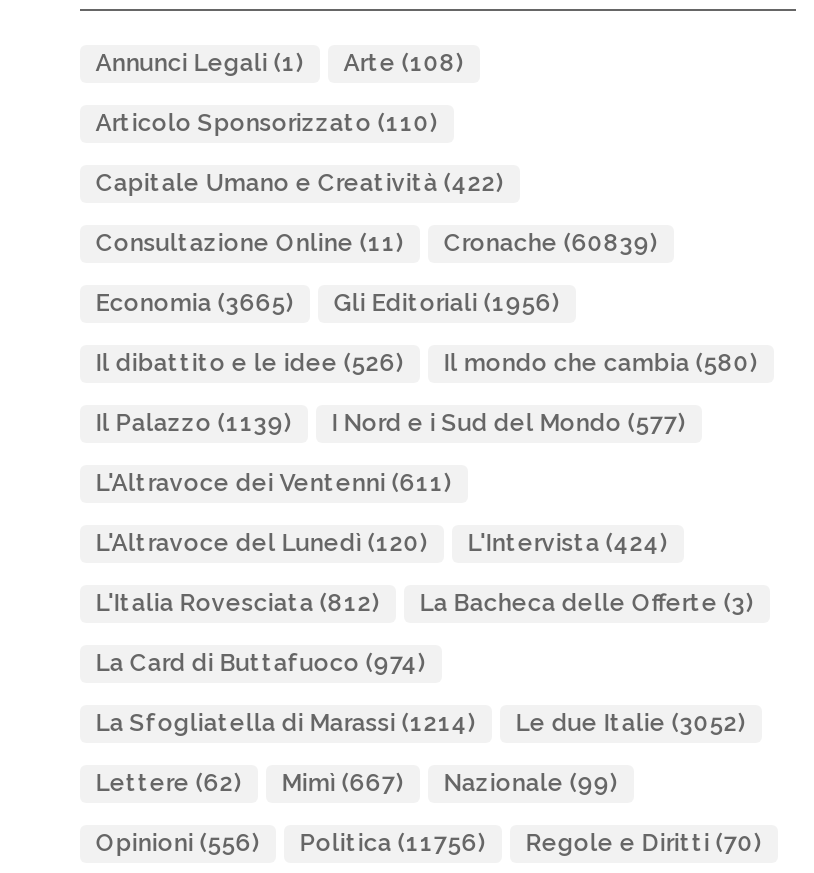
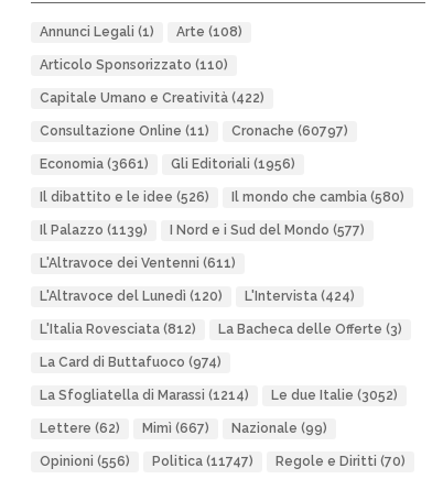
- Consultazione Online (11) Cronache (60839)
+ Consultazione Online (11) Cronache (60797)

- Economia (3665) Gli Editoriali (1956)
+ Economia (3661) Gli Editoriali (1956)

- Opinioni (556) Politica (11756) Regole e Diritti (70)
+ Opinioni (556) Politica (11747) Regole e Diritti (70)
